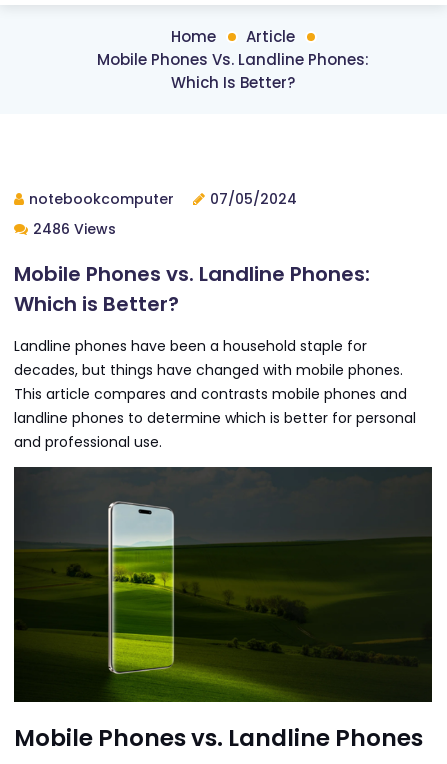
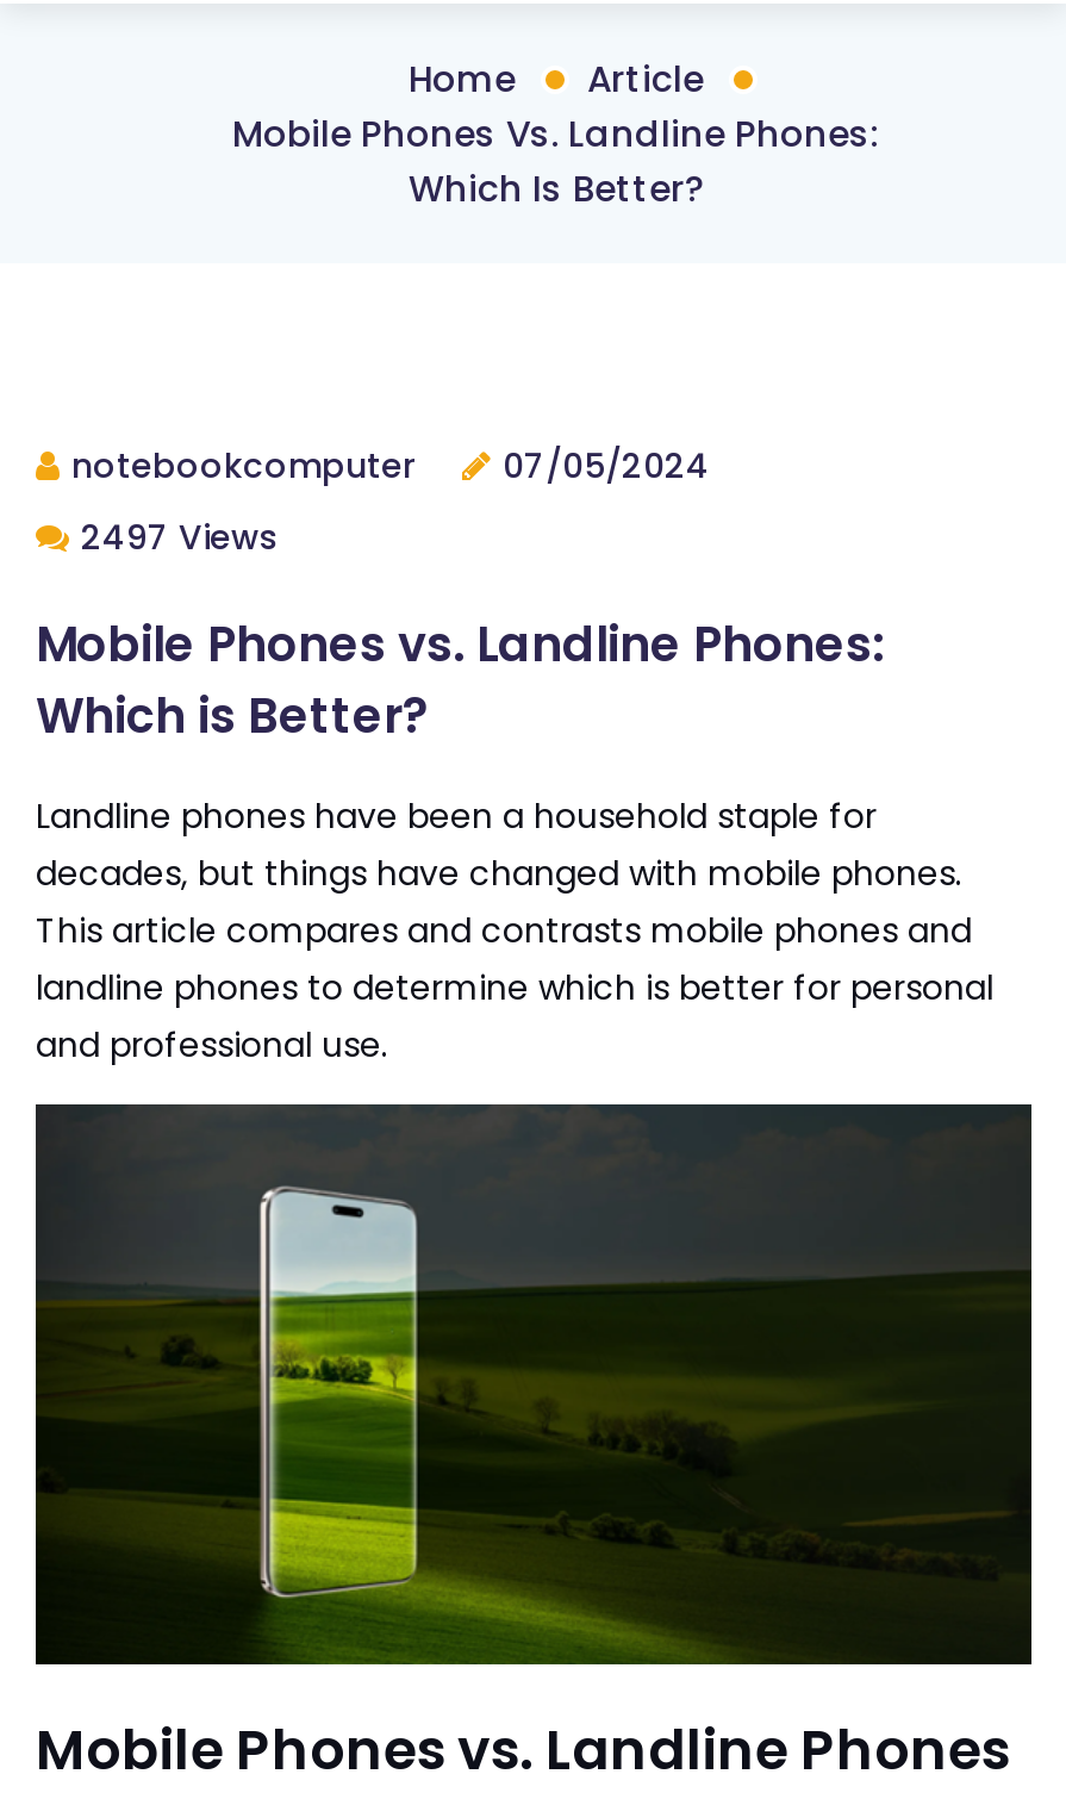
- 2486 Views
+ 2497 Views
